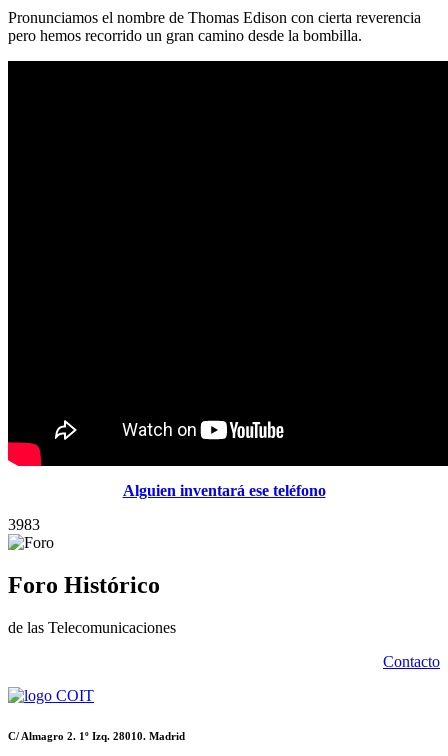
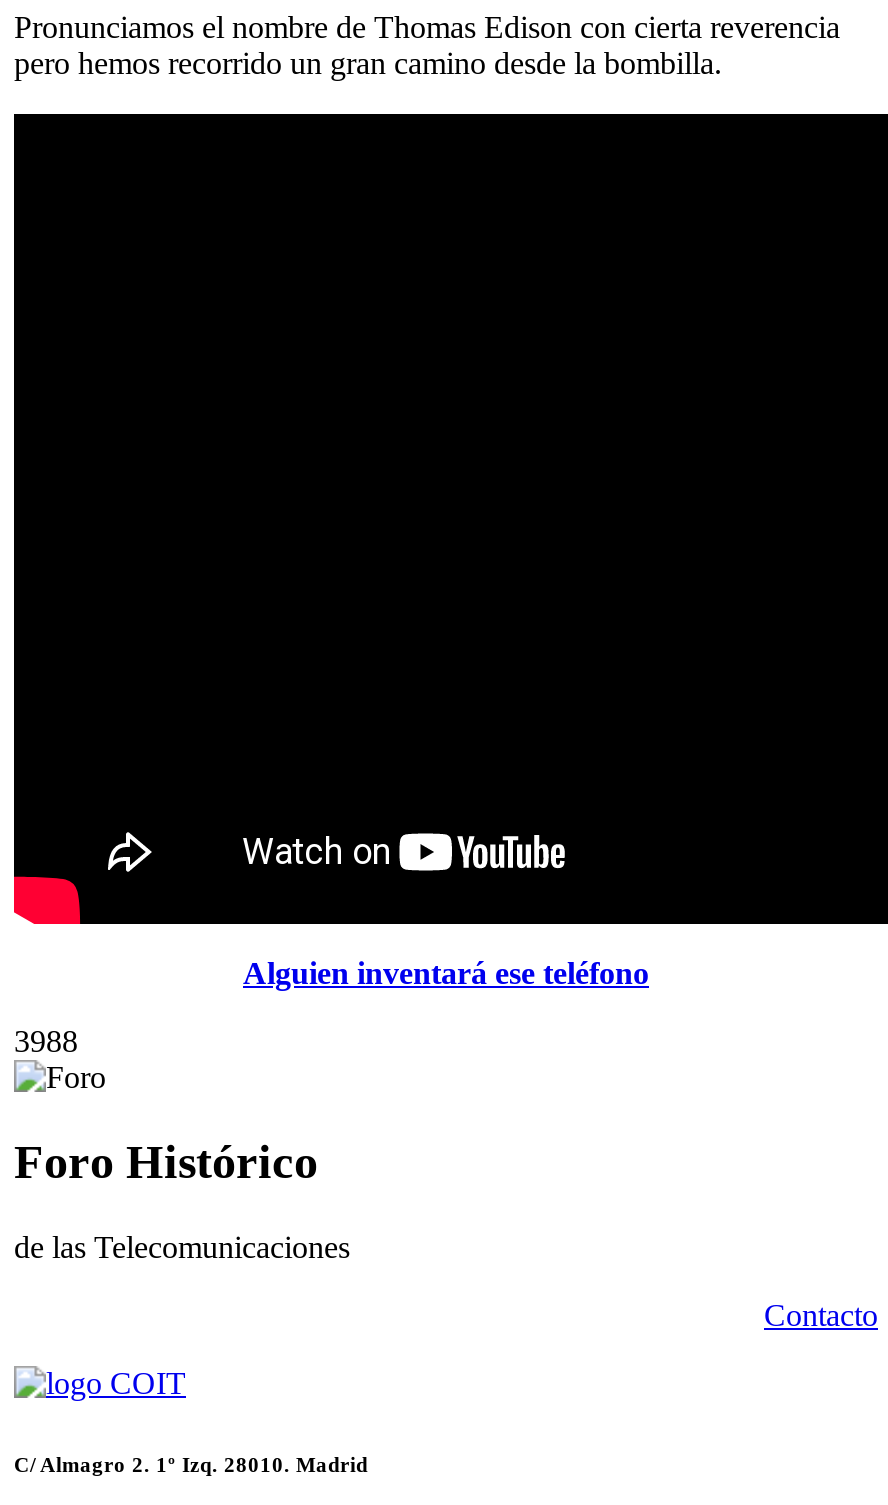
- 3983
+ 3988
